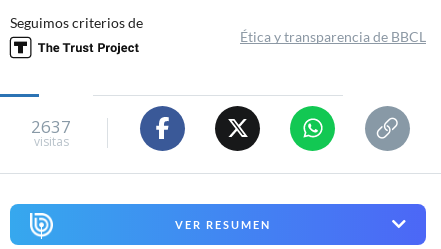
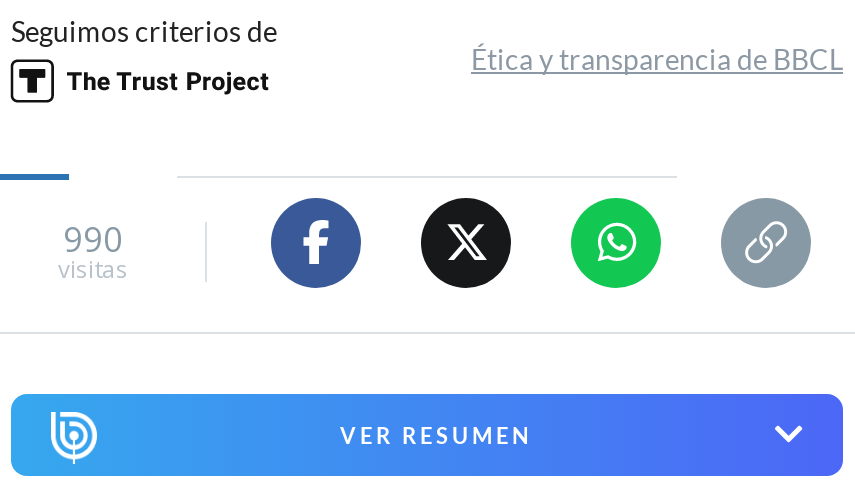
- 2637
+ 990
